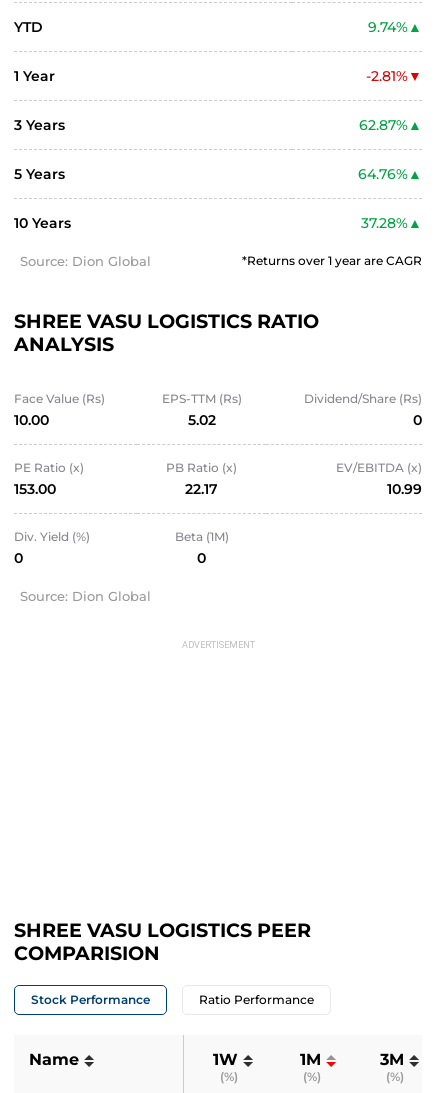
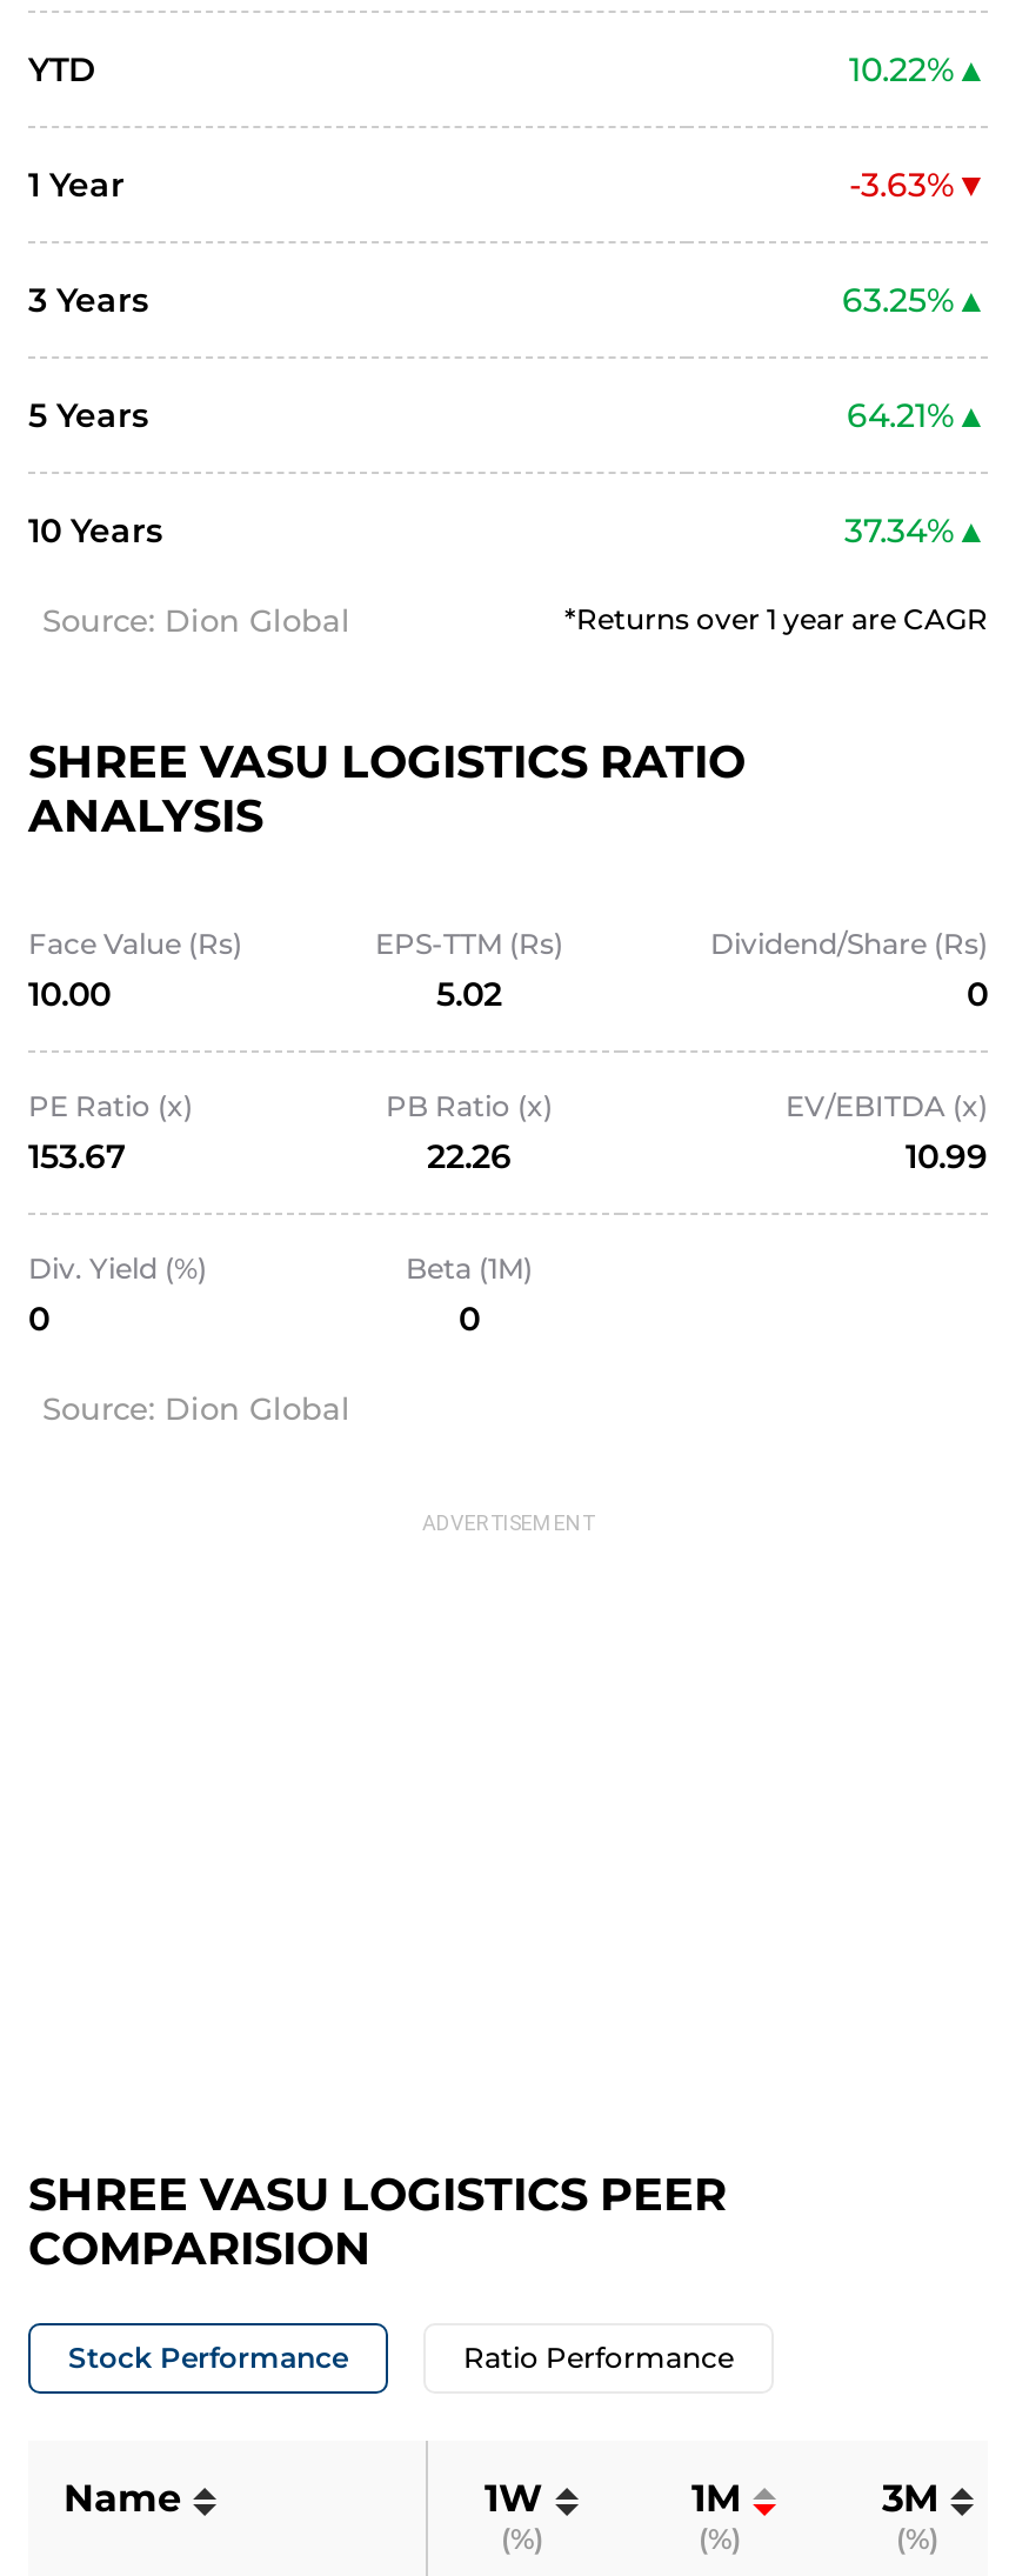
- 9.74%
+ 10.22%

- -2.81%
+ -3.63%

- 62.87%
+ 63.25%

- 64.76%
+ 64.21%

- 37.28%
+ 37.34%

- 153.00
+ 153.67

- 22.17
+ 22.26
